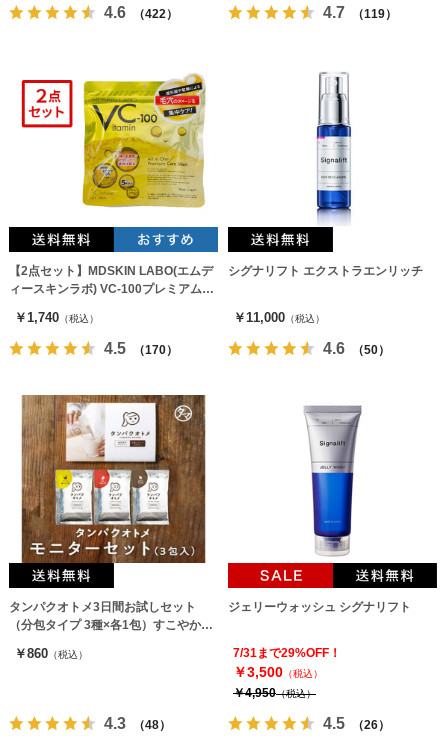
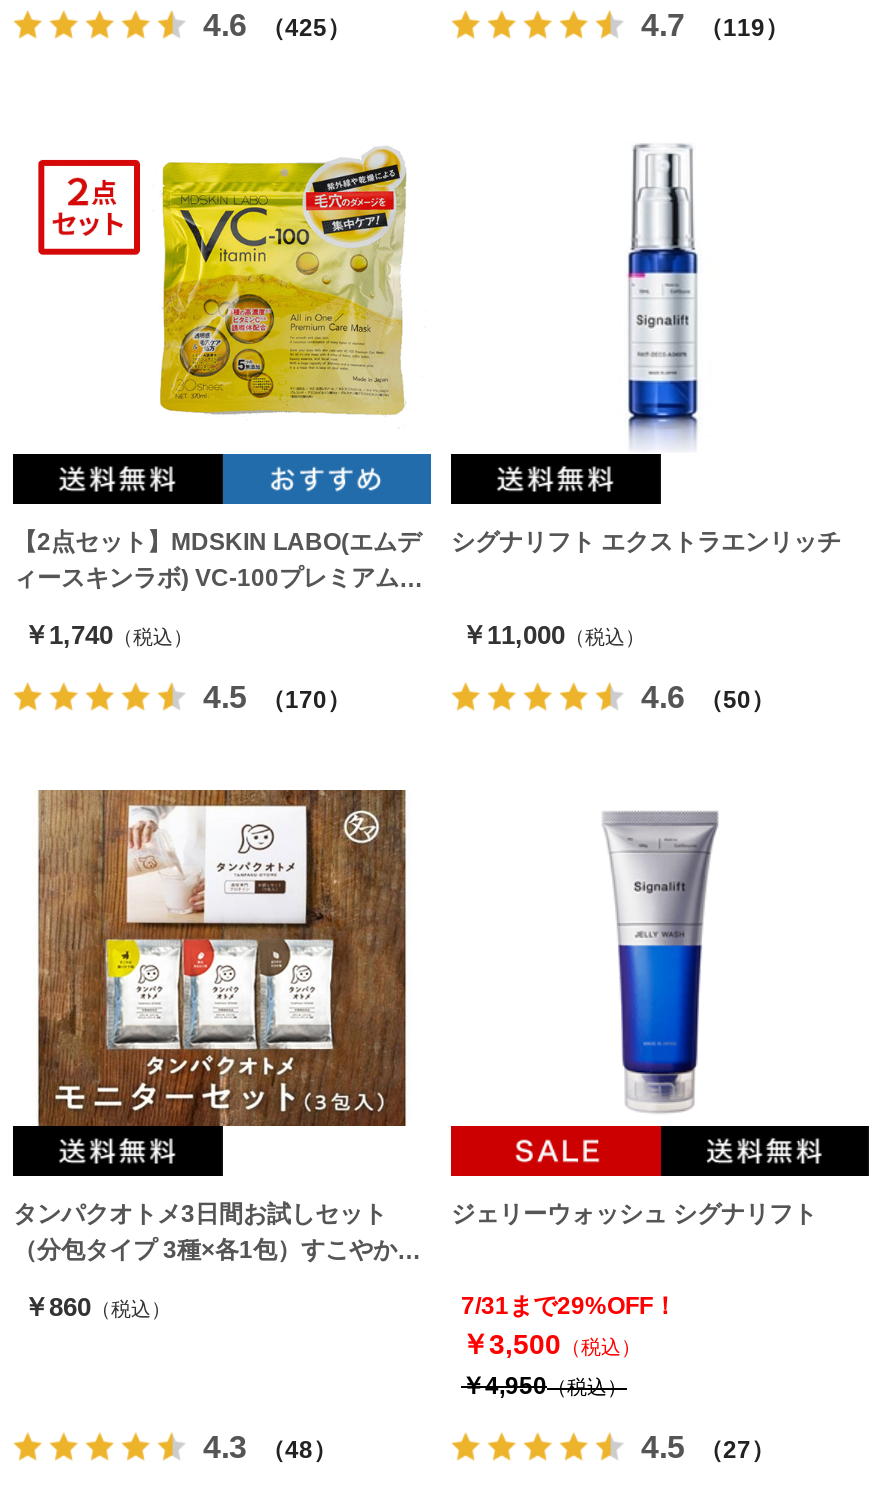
- 4.6 （422）
+ 4.6 （425）

- 4.5 （26）
+ 4.5 （27）
